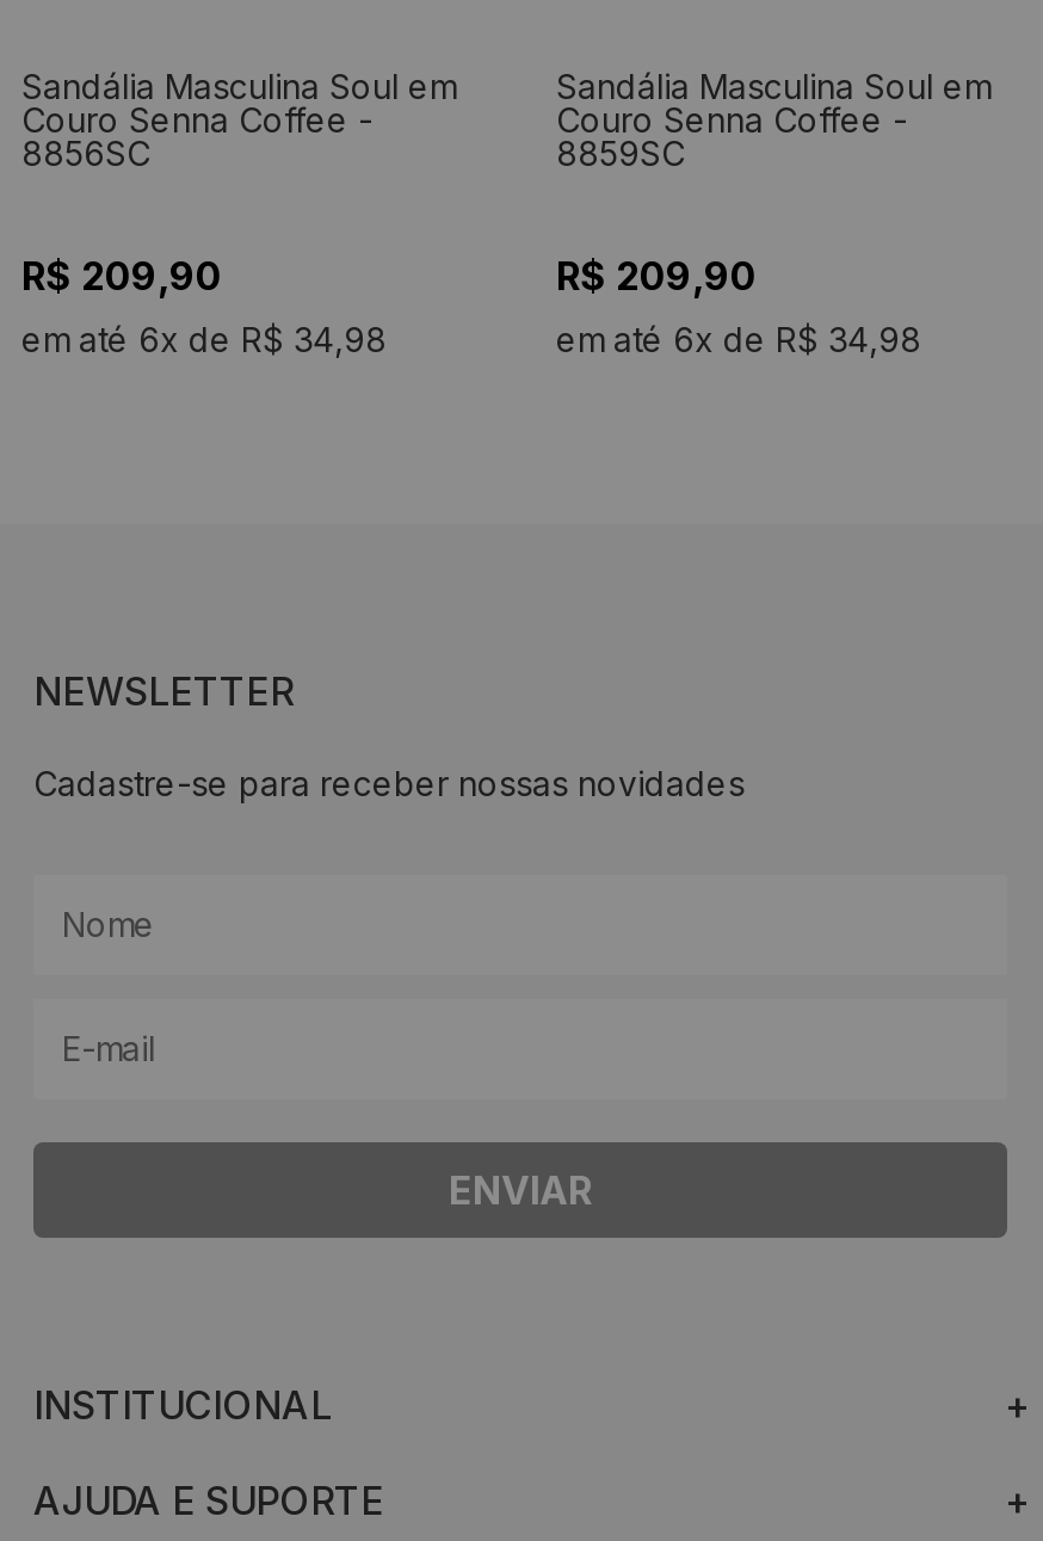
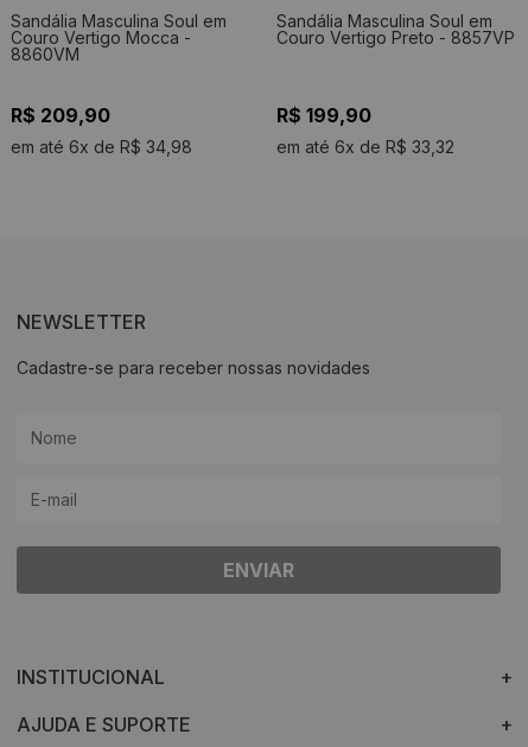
- Couro Senna Coffee -
- 8856SC
+ Couro Vertigo Mocca -
+ 8860VM

- Couro Senna Coffee -
- 8859SC
+ Couro Vertigo Preto - 8857VP

- R$ 209,90
- em até 6x de R$ 34,98
+ R$ 199,90
+ em até 6x de R$ 33,32
